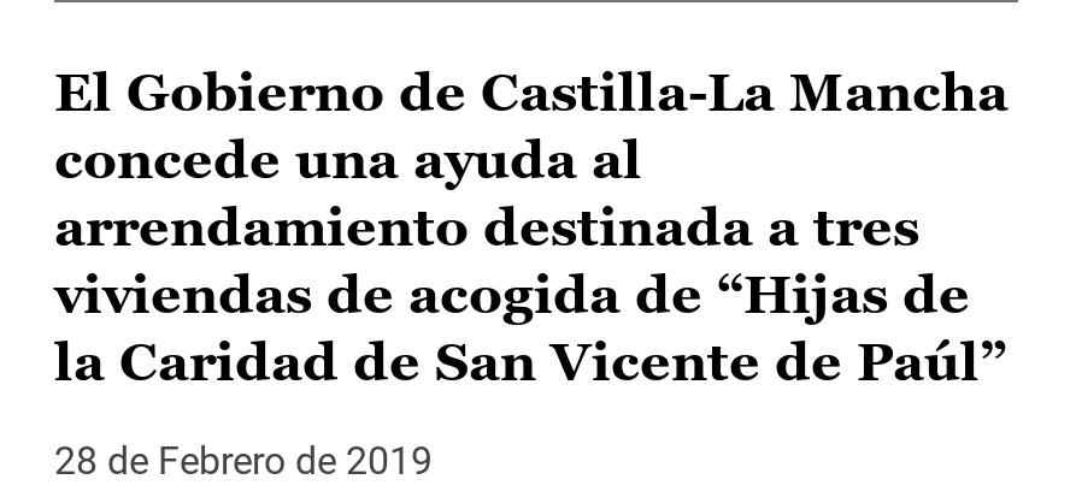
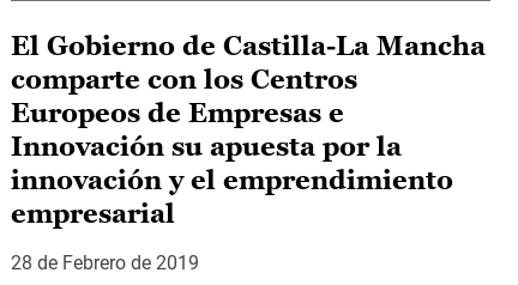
- concede una ayuda al
- arrendamiento destinada a tres
- viviendas de acogida de “Hijas de
- la Caridad de San Vicente de Paúl”
+ comparte con los Centros
+ Europeos de Empresas e
+ Innovación su apuesta por la
+ innovación y el emprendimiento
+ empresarial
